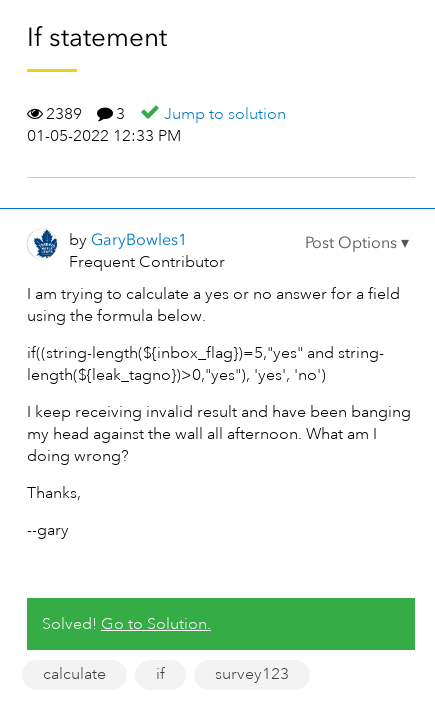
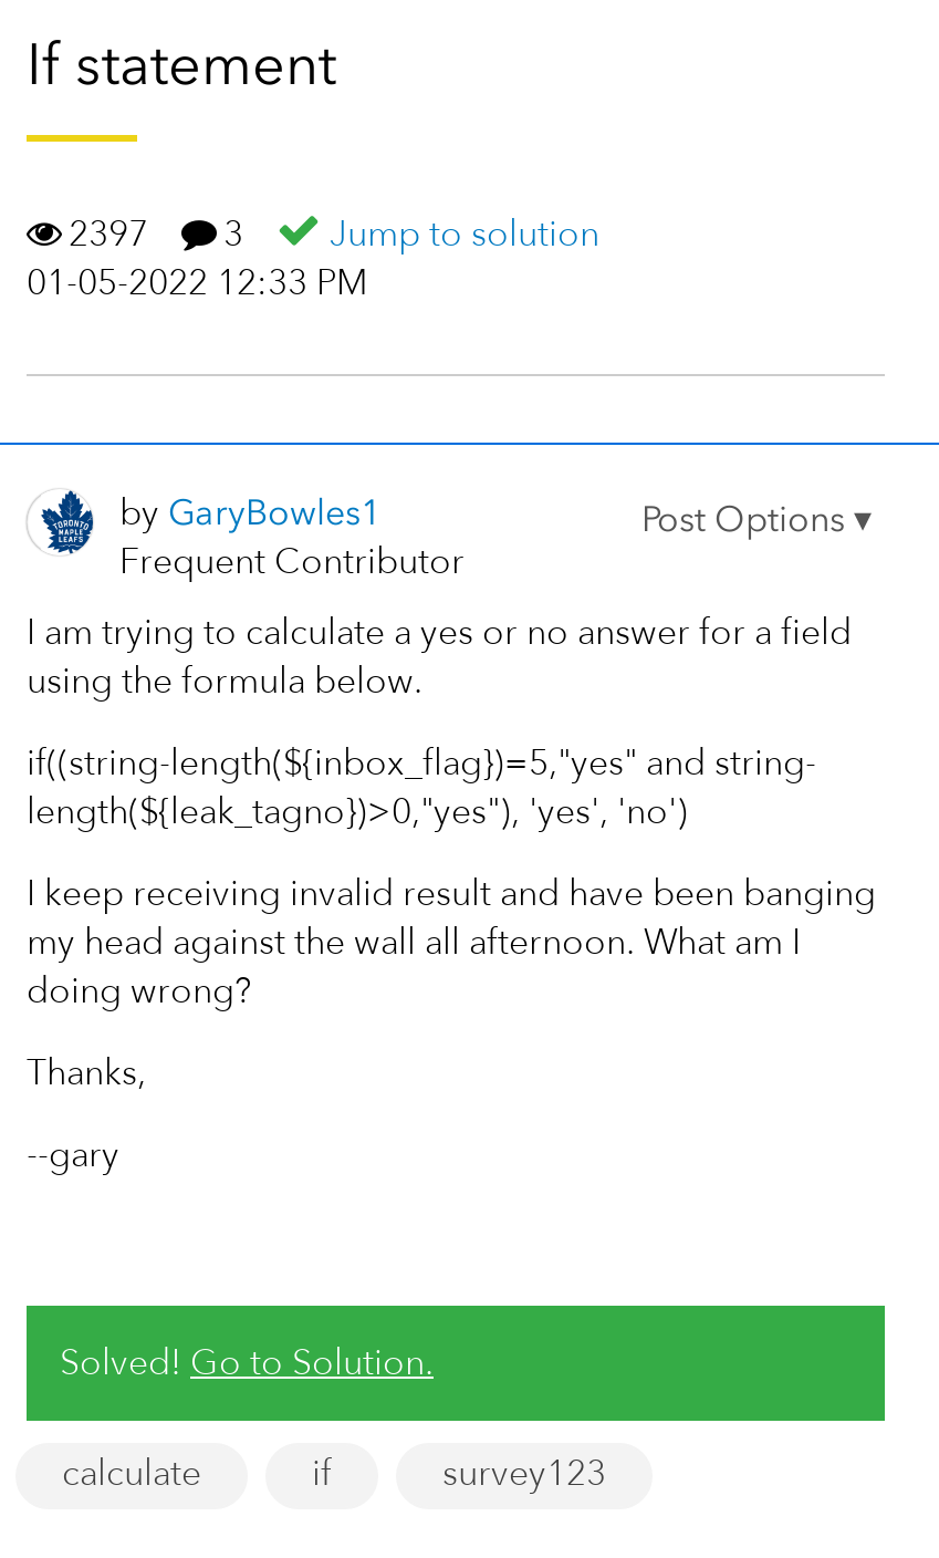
- 2389 3 Jump to solution
+ 2397 3 Jump to solution
